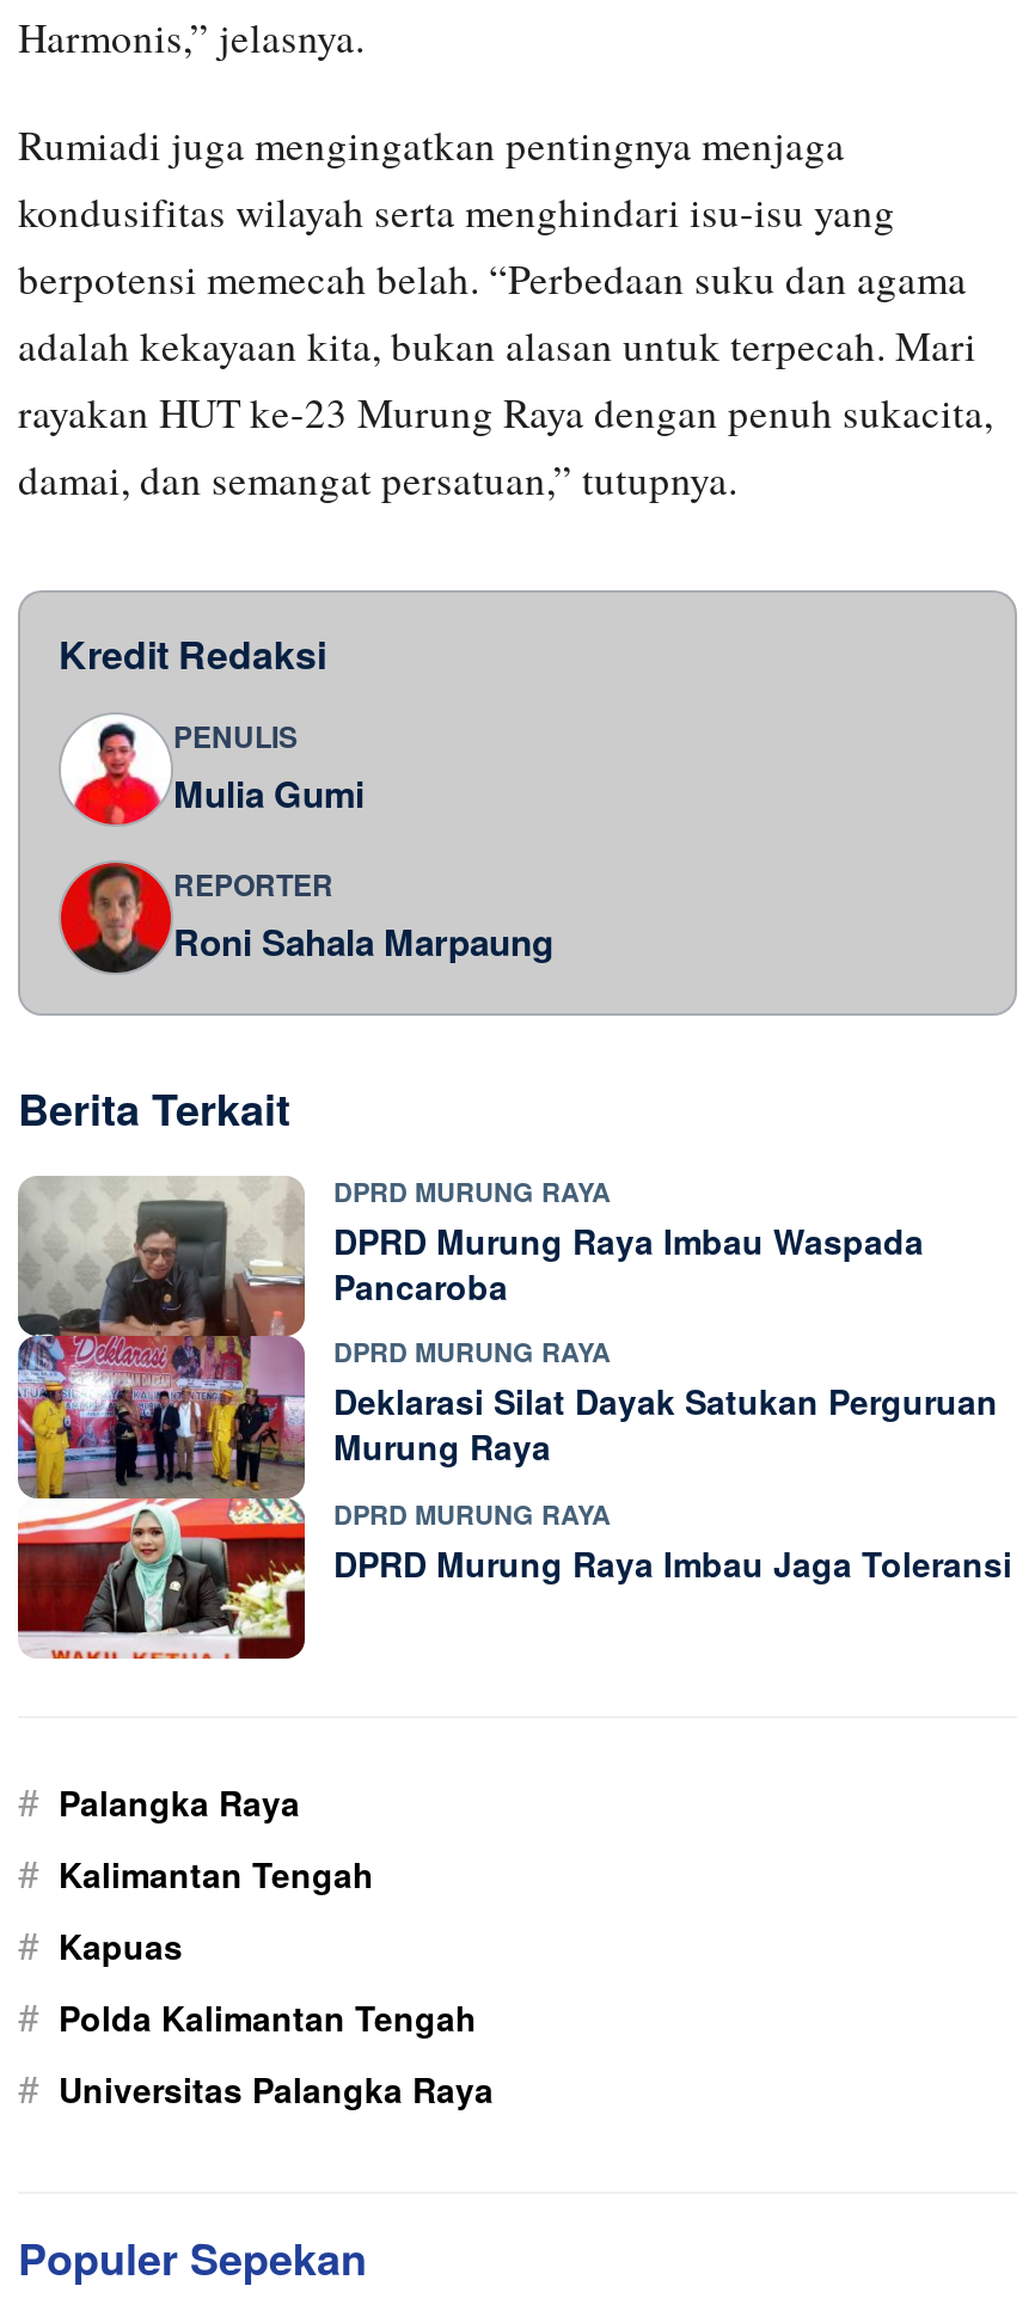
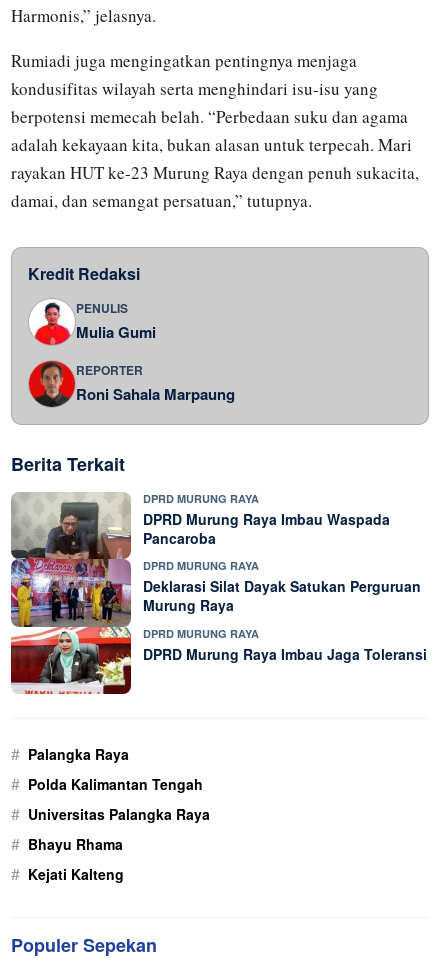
- # Kalimantan Tengah
- # Kapuas

moved up: # Polda Kalimantan Tengah | # Universitas Palangka Raya

+ # Bhayu Rhama
+ # Kejati Kalteng
